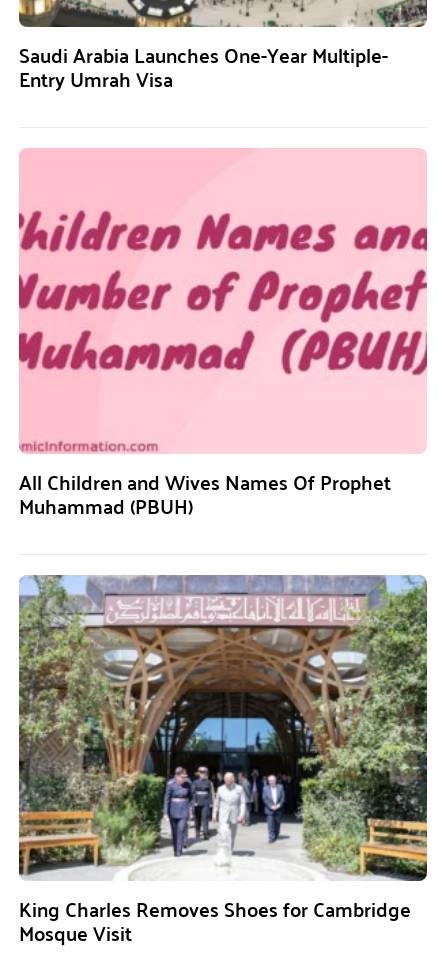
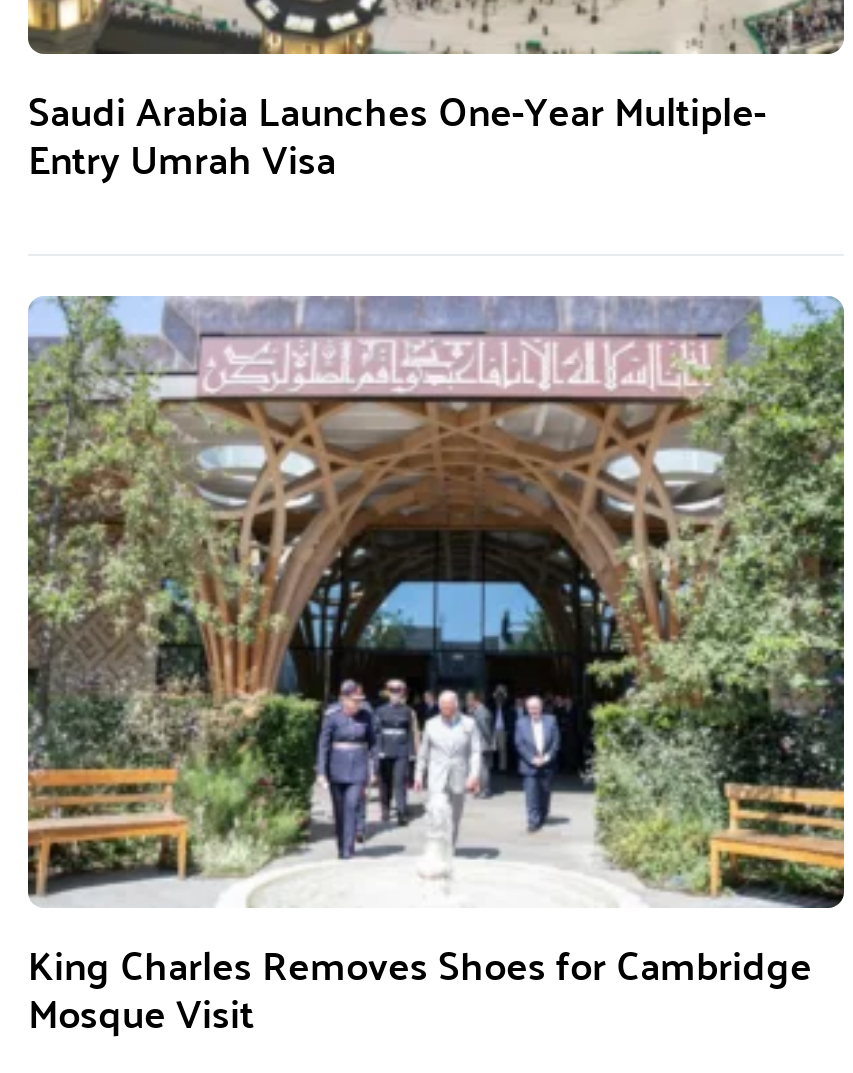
- [image]
- All Children and Wives Names Of Prophet
- Muhammad (PBUH)
